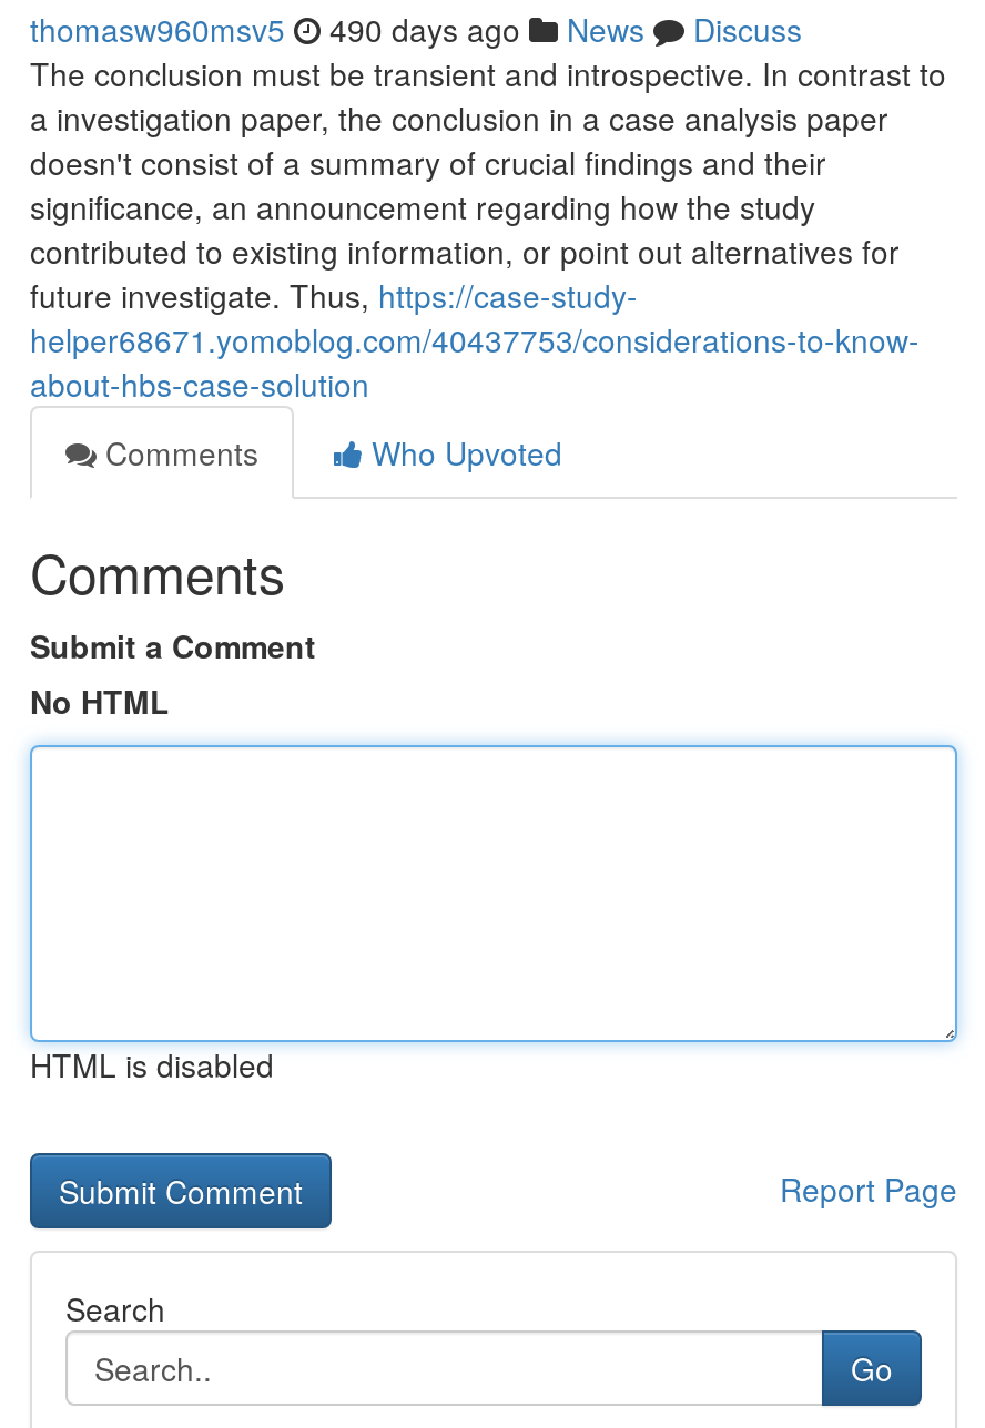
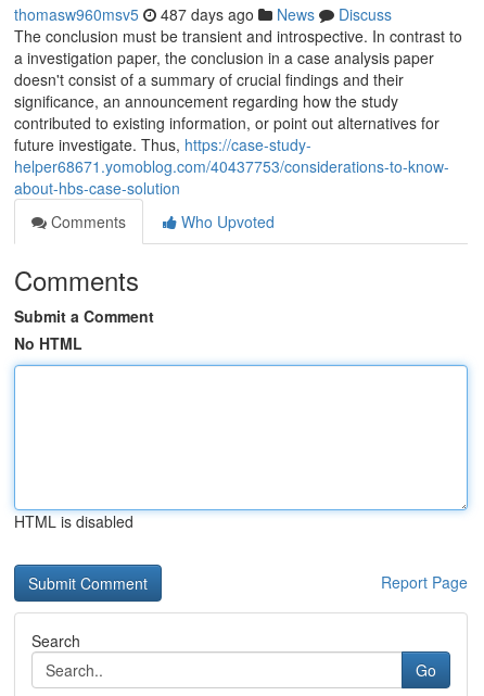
- thomasw960msv5 490 days ago News Discuss
+ thomasw960msv5 487 days ago News Discuss
